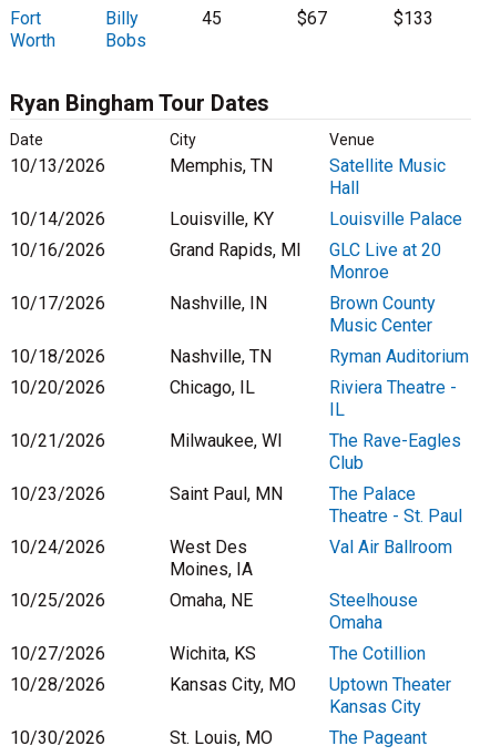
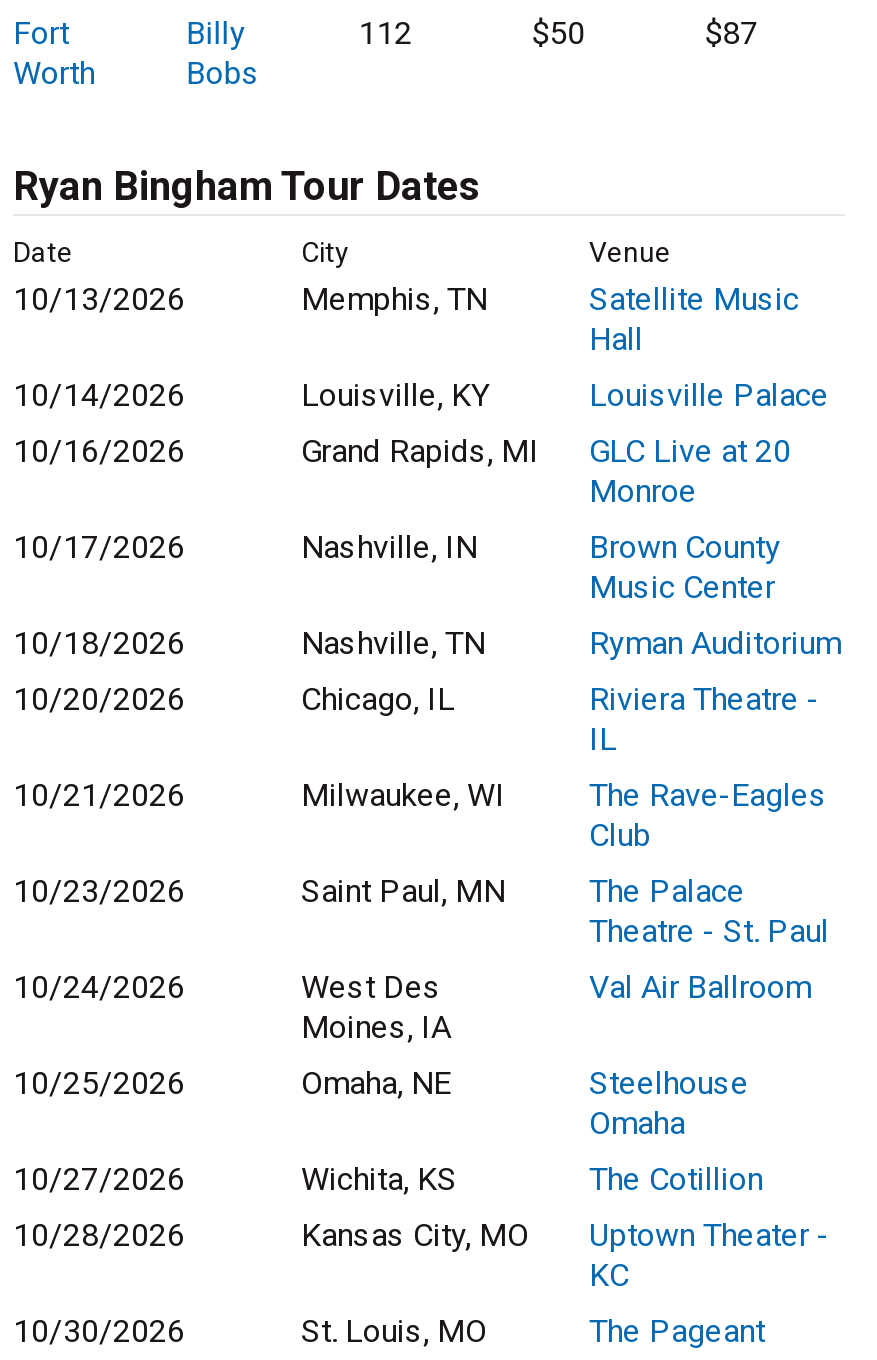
- 45
+ 112

- $67
+ $50

- $133
+ $87

- Uptown Theater
- Kansas City
+ Uptown Theater -
+ KC
